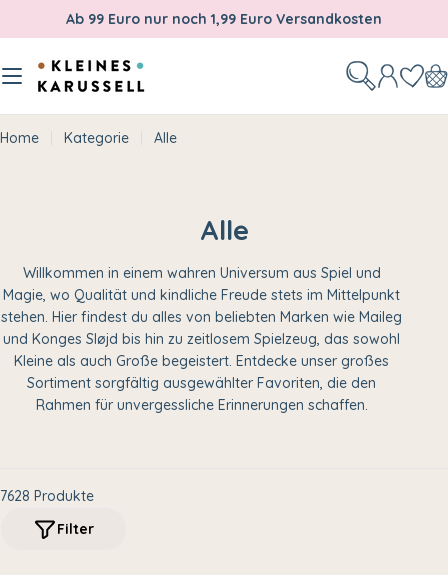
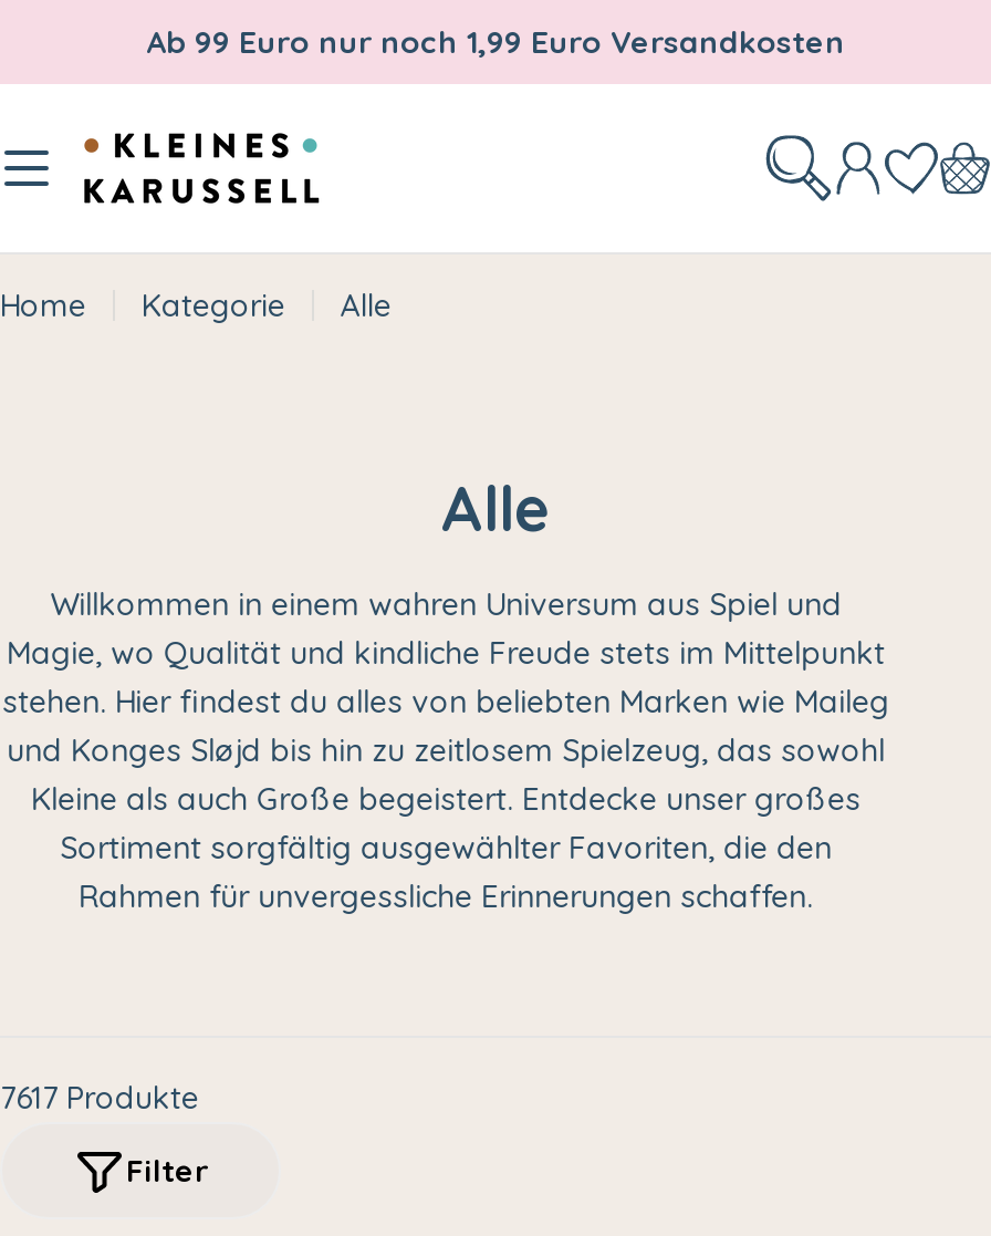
- 7628 Produkte
+ 7617 Produkte
